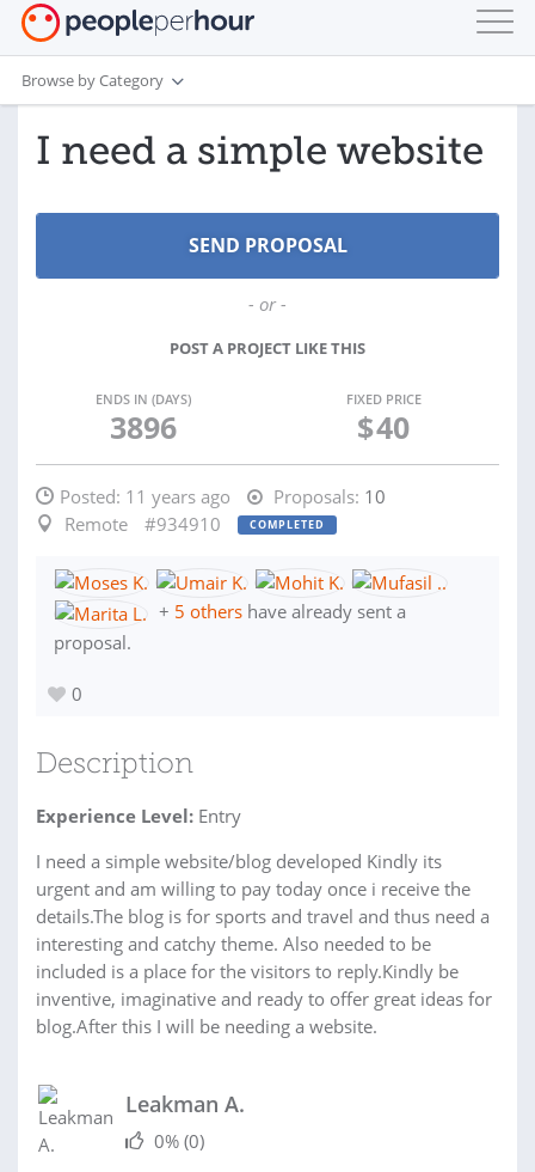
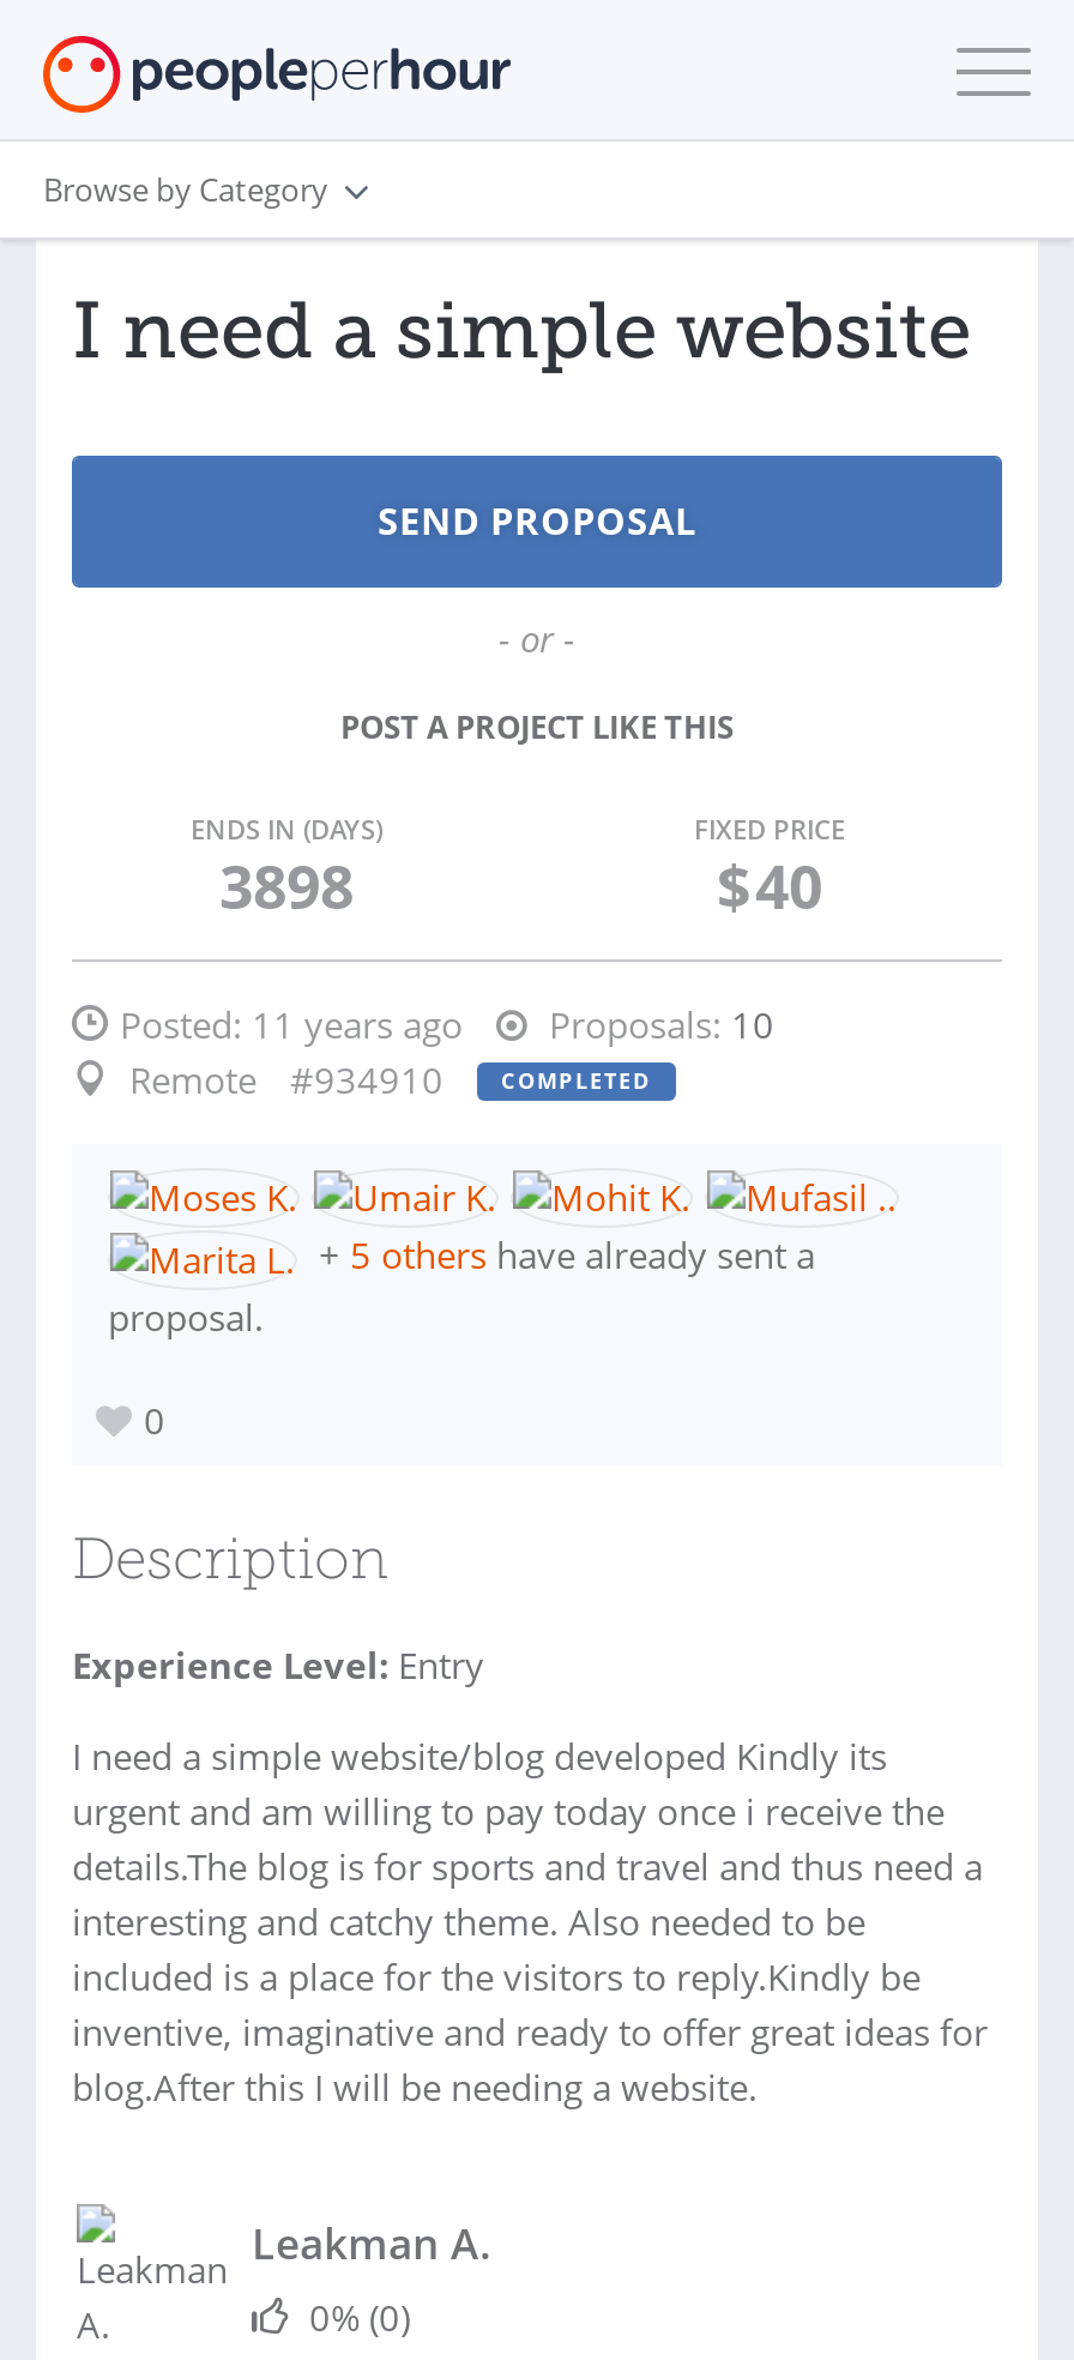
- 3896
+ 3898
